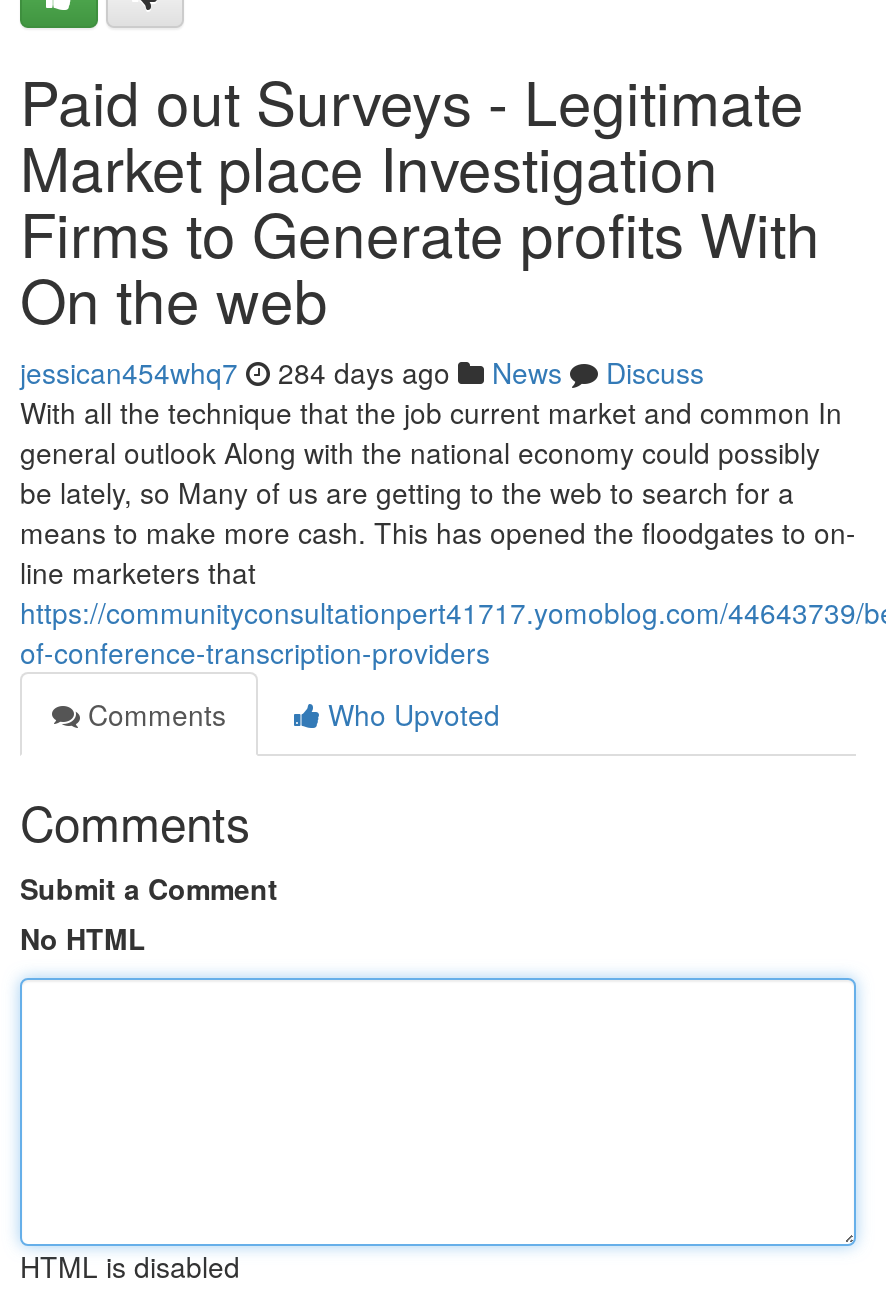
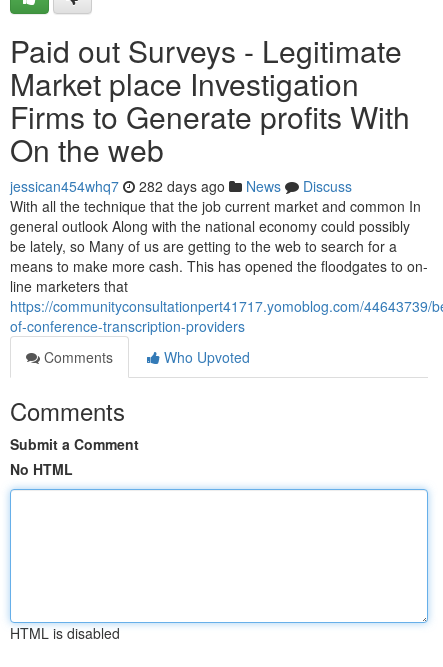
- jessican454whq7 284 days ago News Discuss
+ jessican454whq7 282 days ago News Discuss
